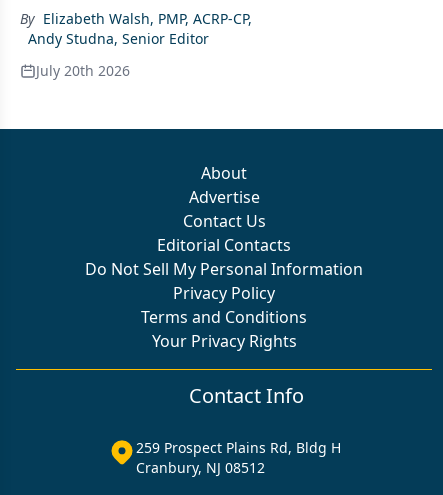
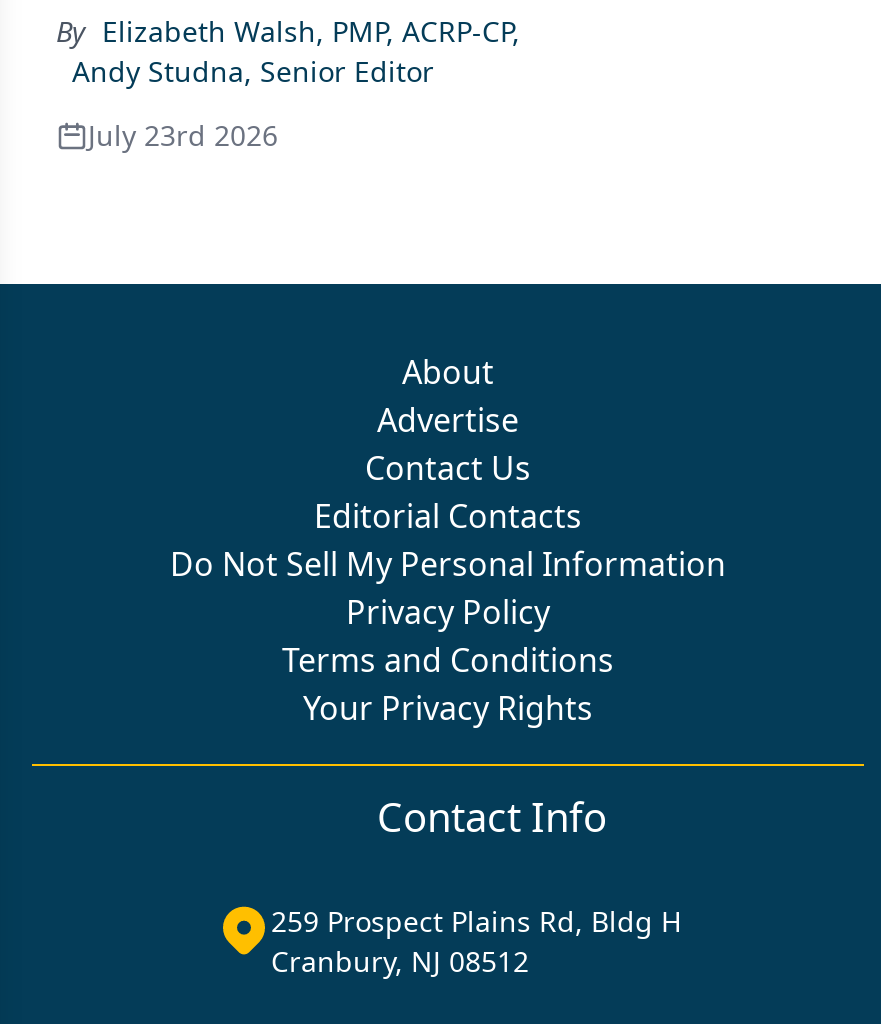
- July 20th 2026
+ July 23rd 2026
